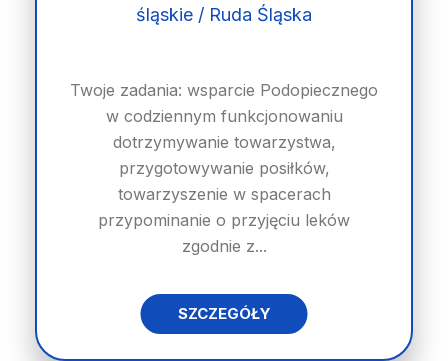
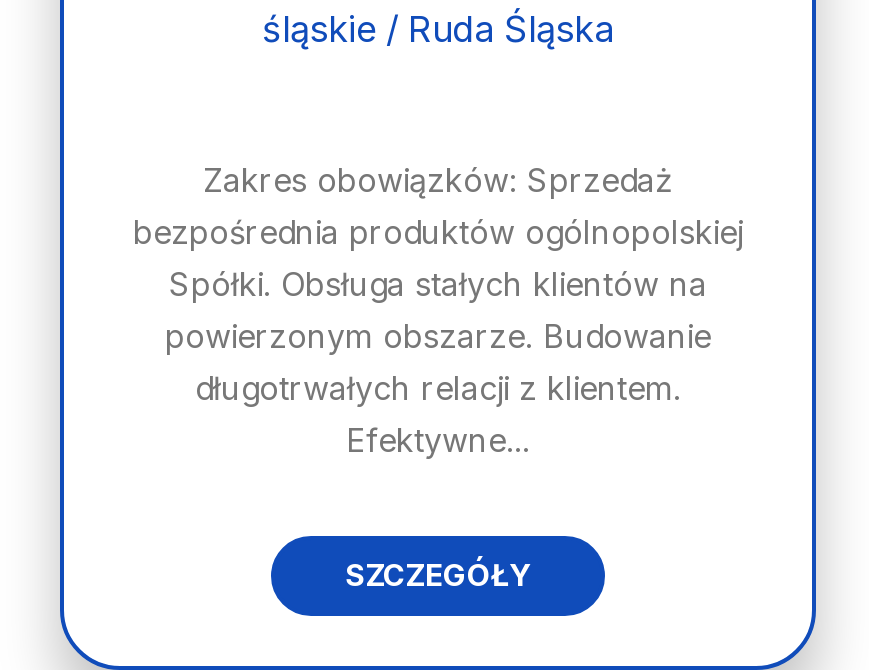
- Twoje zadania: wsparcie Podopiecznego
- w codziennym funkcjonowaniu
- dotrzymywanie towarzystwa,
- przygotowywanie posiłków,
- towarzyszenie w spacerach
- przypominanie o przyjęciu leków
- zgodnie z...
+ Zakres obowiązków: Sprzedaż
+ bezpośrednia produktów ogólnopolskiej
+ Spółki. Obsługa stałych klientów na
+ powierzonym obszarze. Budowanie
+ długotrwałych relacji z klientem.
+ Efektywne...
